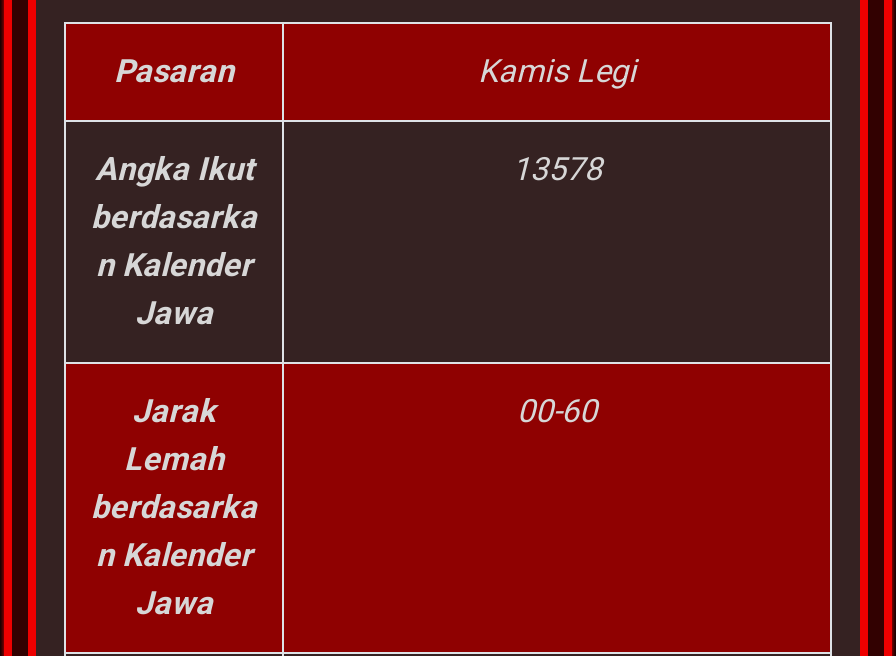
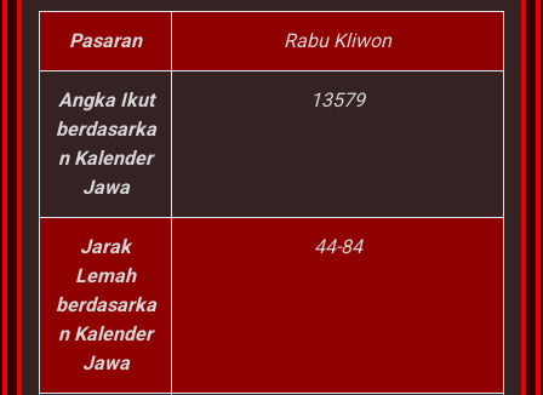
- Kamis Legi
+ Rabu Kliwon

- 13578
+ 13579

- 00-60
+ 44-84
